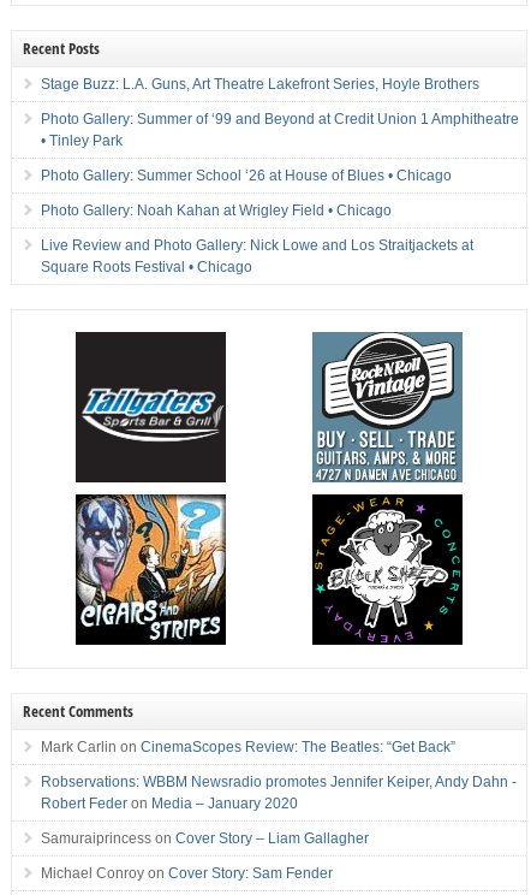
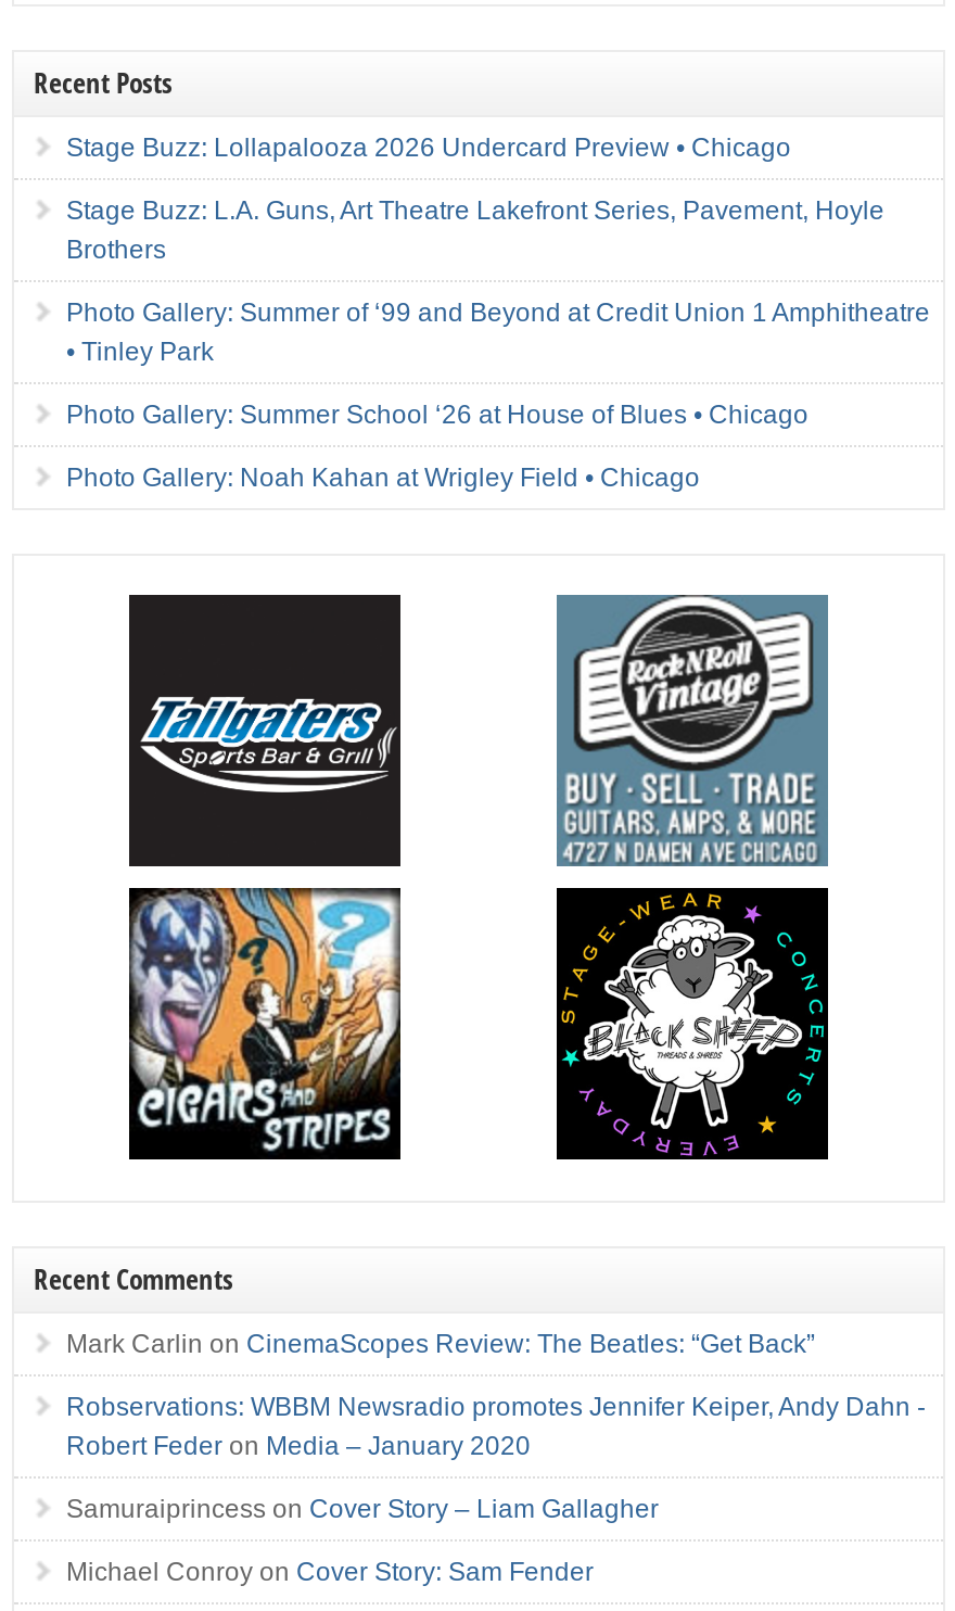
- Stage Buzz: L.A. Guns, Art Theatre Lakefront Series, Hoyle Brothers
+ Stage Buzz: Lollapalooza 2026 Undercard Preview • Chicago
+ Stage Buzz: L.A. Guns, Art Theatre Lakefront Series, Pavement, Hoyle
+ Brothers

moved down: Photo Gallery: Summer of ‘99 and Beyond at Credit Union 1 Amphitheatre | • Tinley Park | Photo Gallery: Summer School ‘26 at House of Blues • Chicago | Photo Gallery: Noah Kahan at Wrigley Field • Chicago

- Live Review and Photo Gallery: Nick Lowe and Los Straitjackets at
- Square Roots Festival • Chicago
